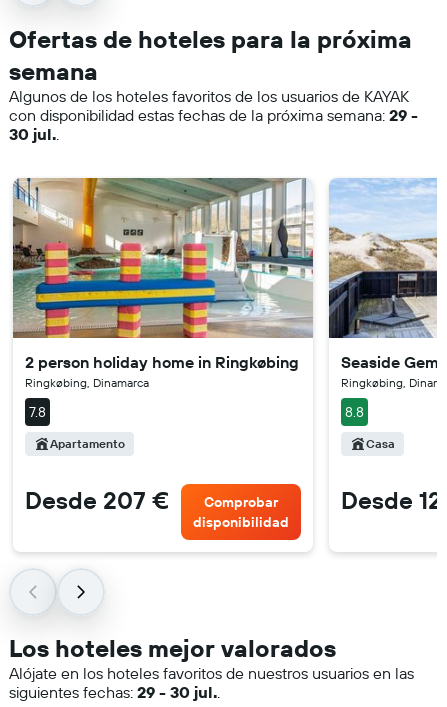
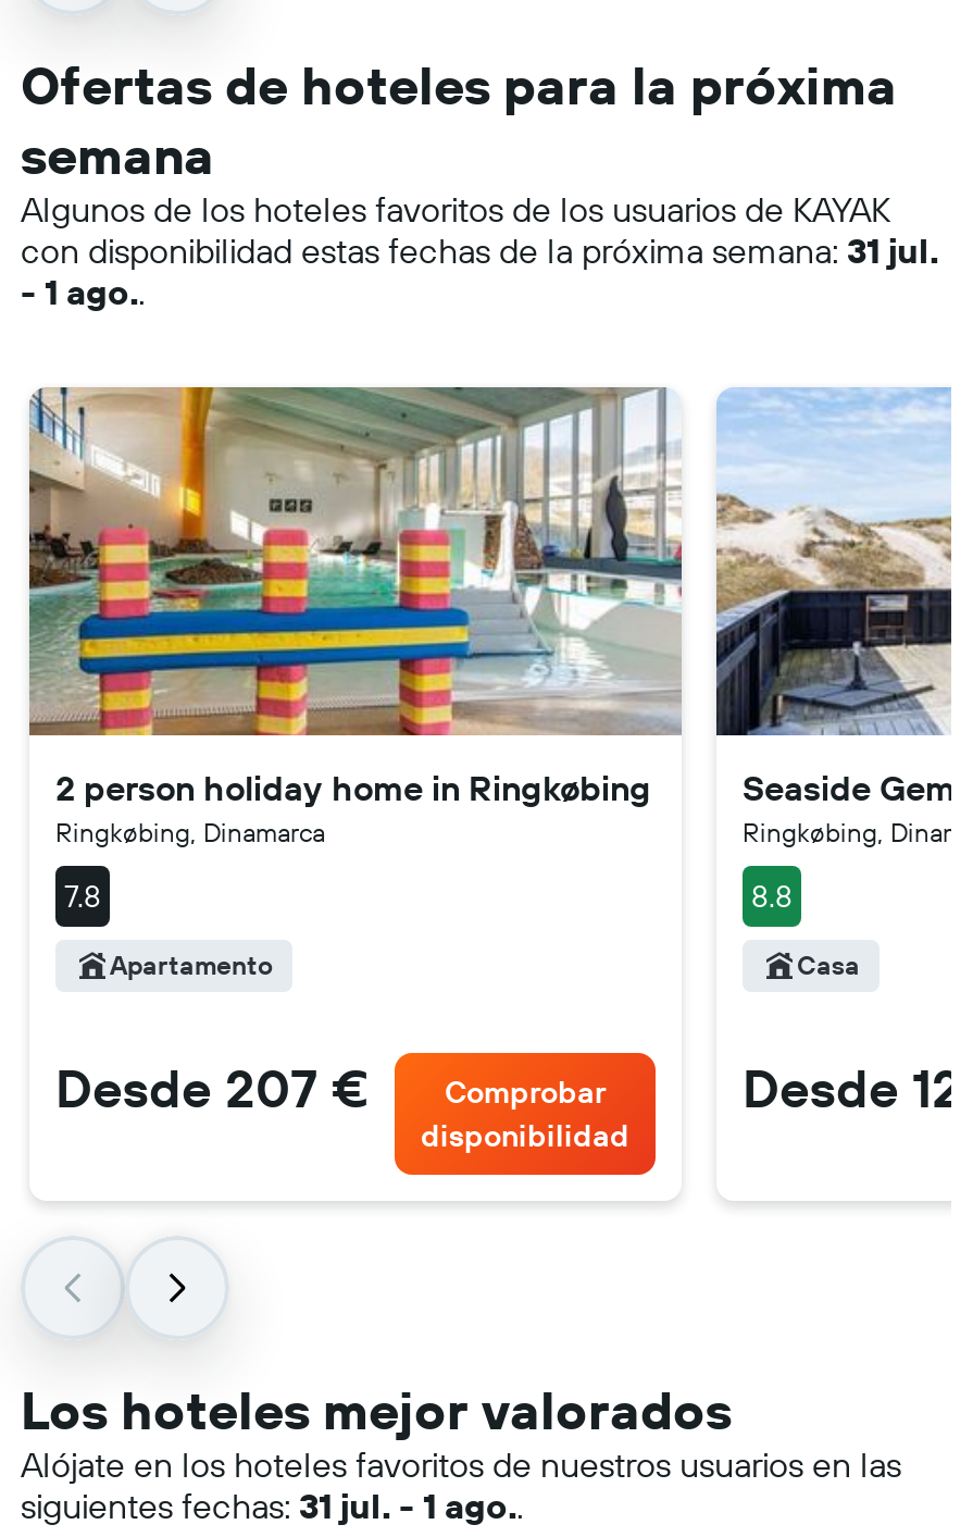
- con disponibilidad estas fechas de la próxima semana: 29 -
- 30 jul..
+ con disponibilidad estas fechas de la próxima semana: 31 jul.
+ - 1 ago..

- siguientes fechas: 29 - 30 jul..
+ siguientes fechas: 31 jul. - 1 ago..
